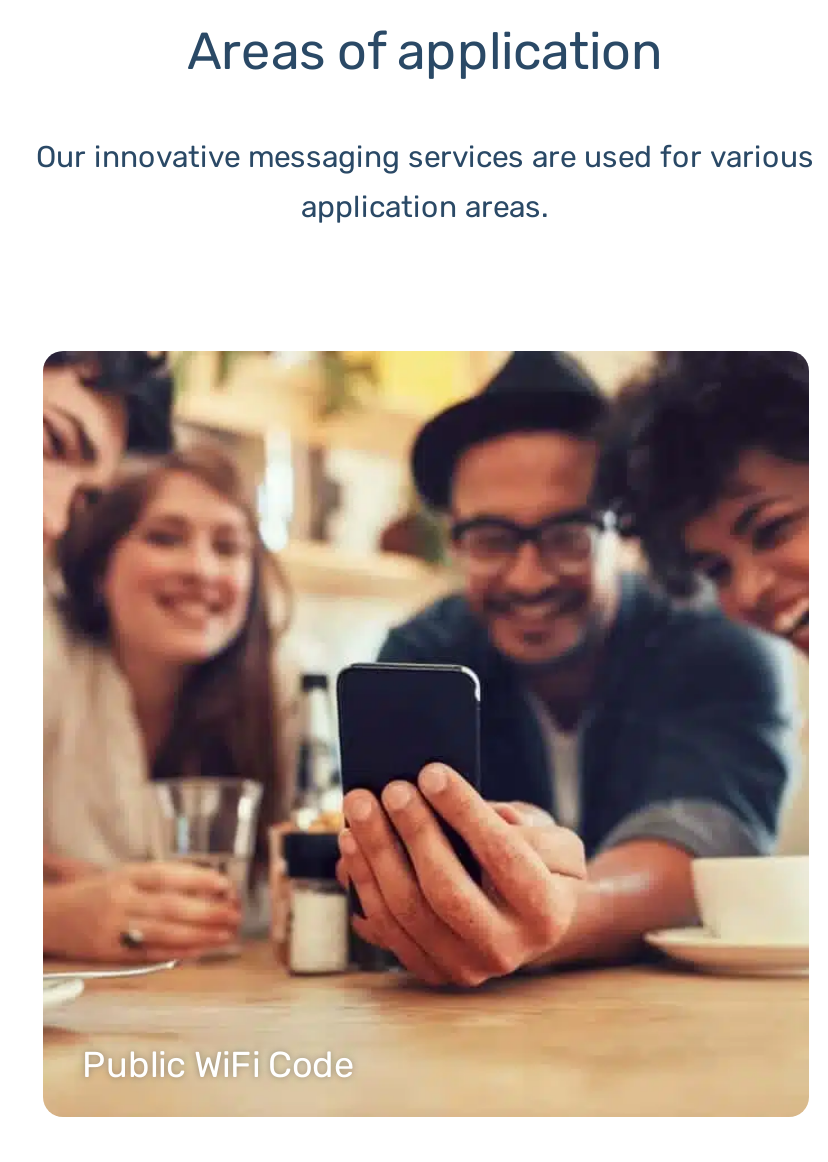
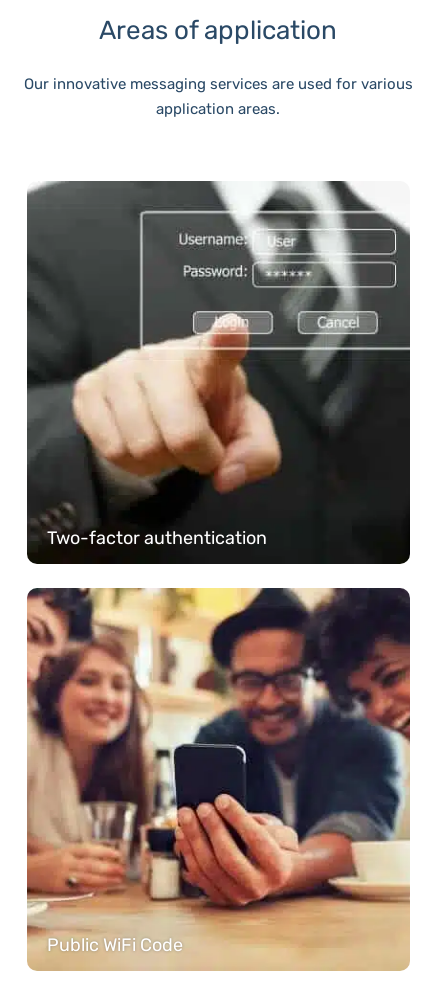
+ [image]
+ Two-factor authentication
